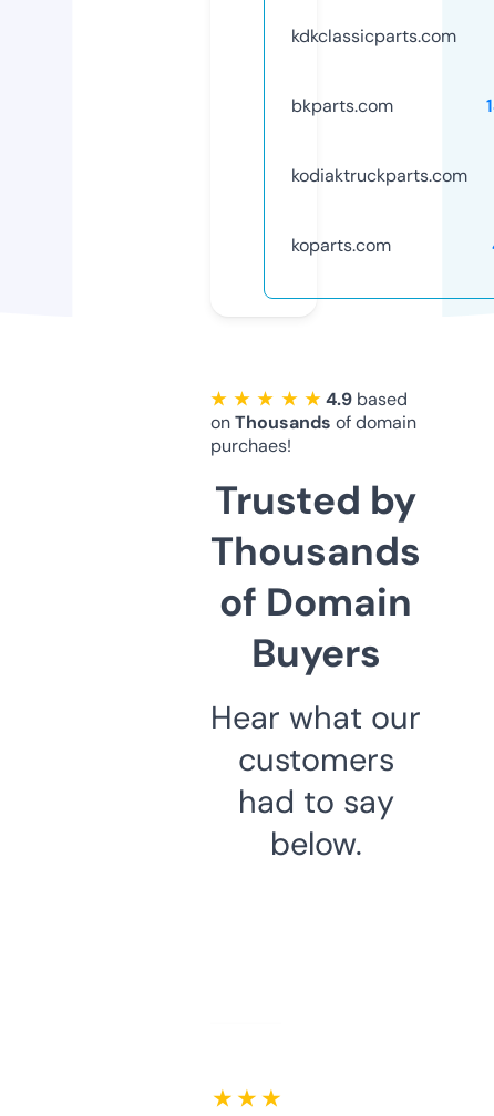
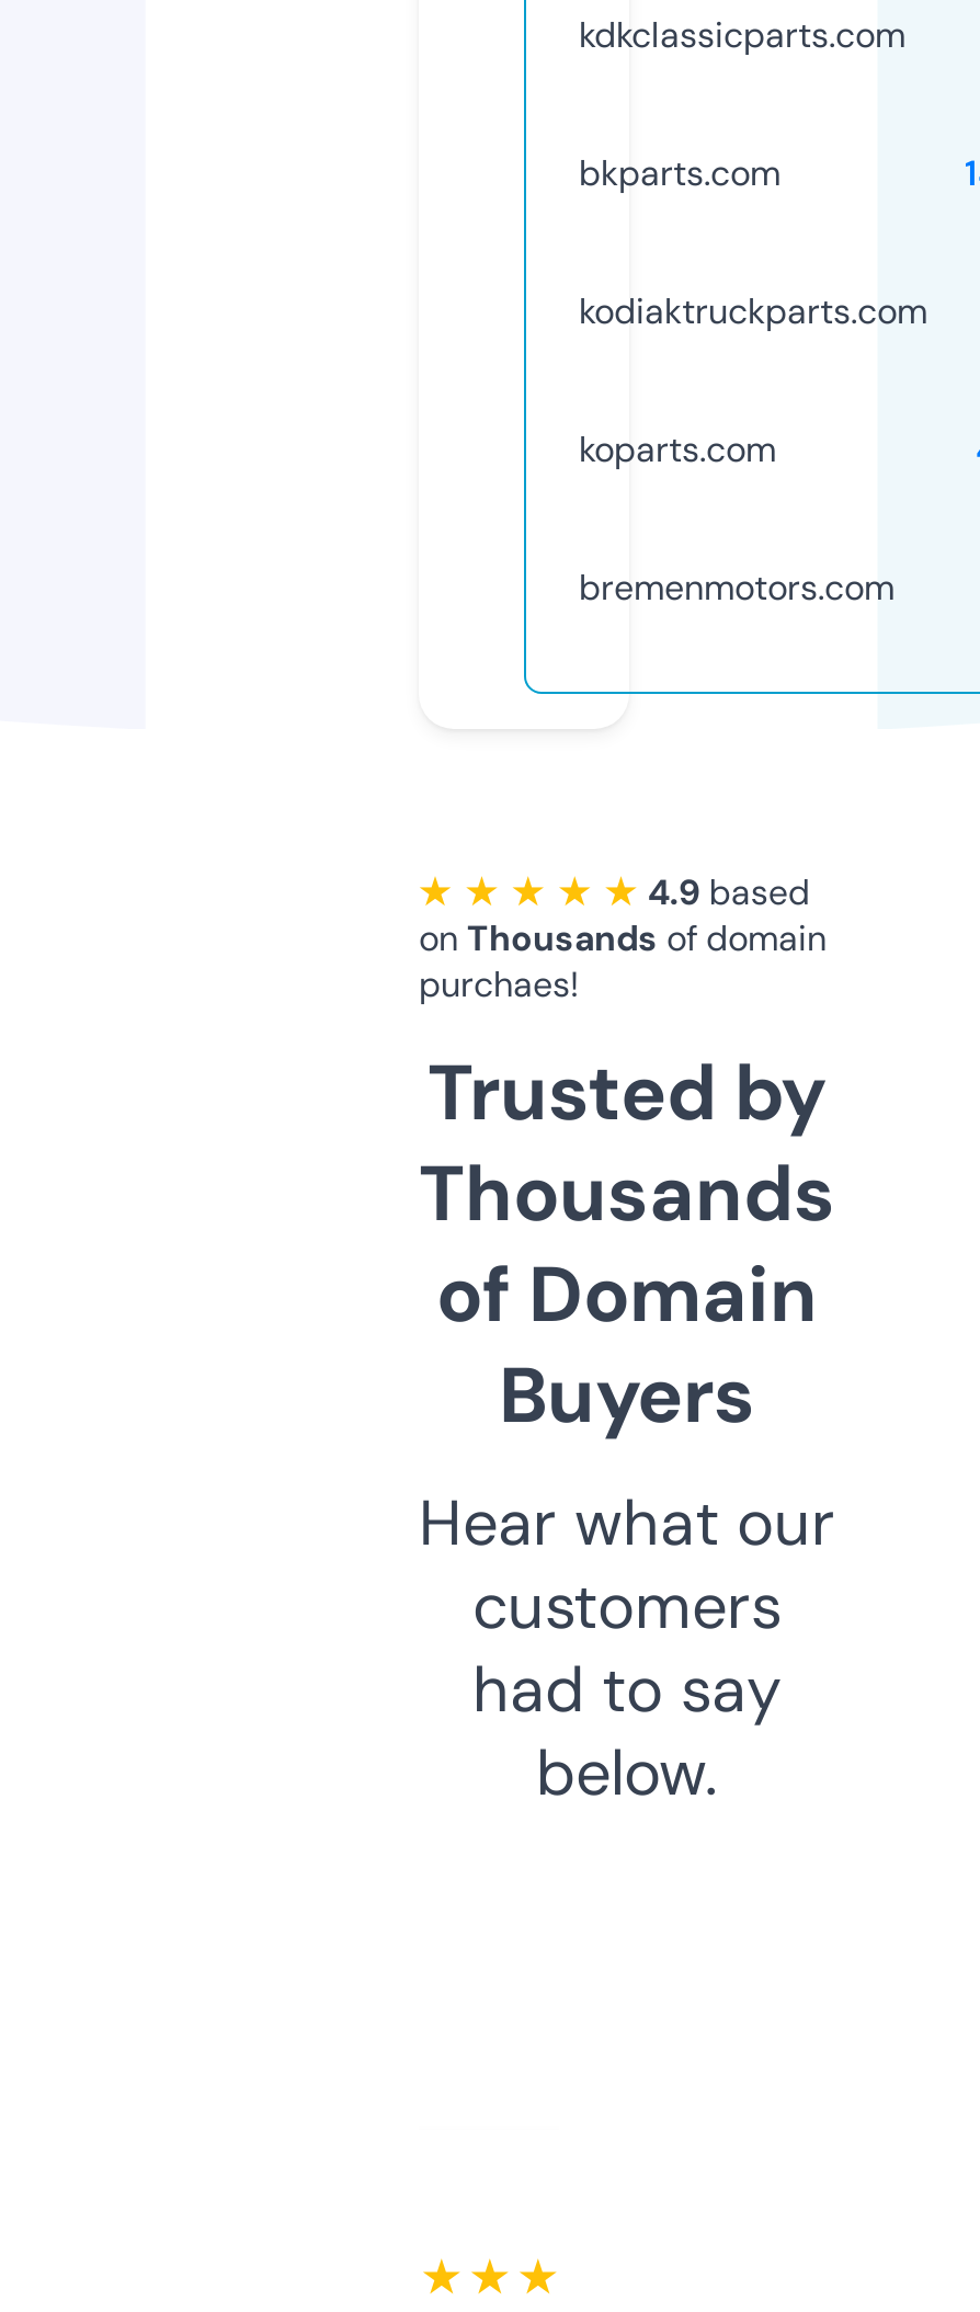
+ bremenmotors.com
